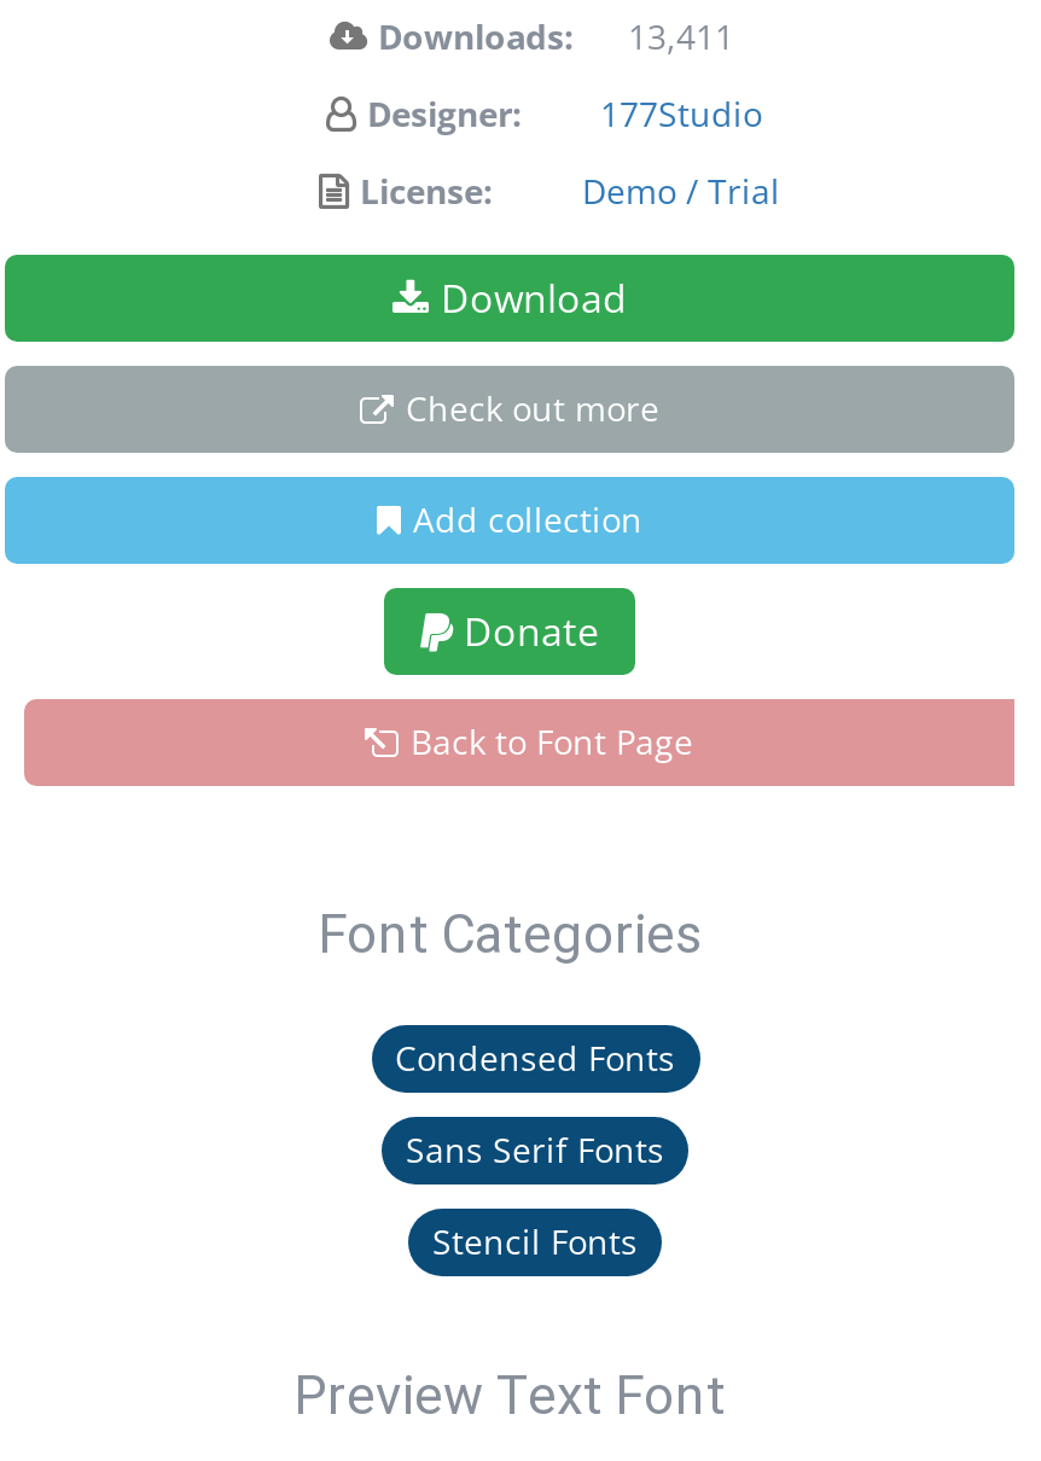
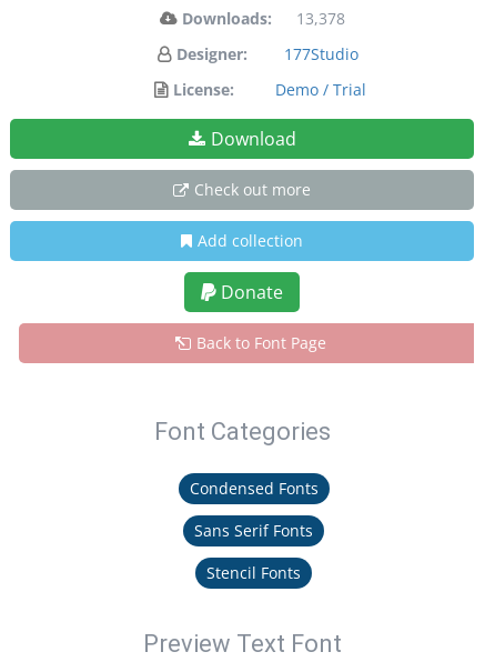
- Downloads: 13,411
+ Downloads: 13,378
